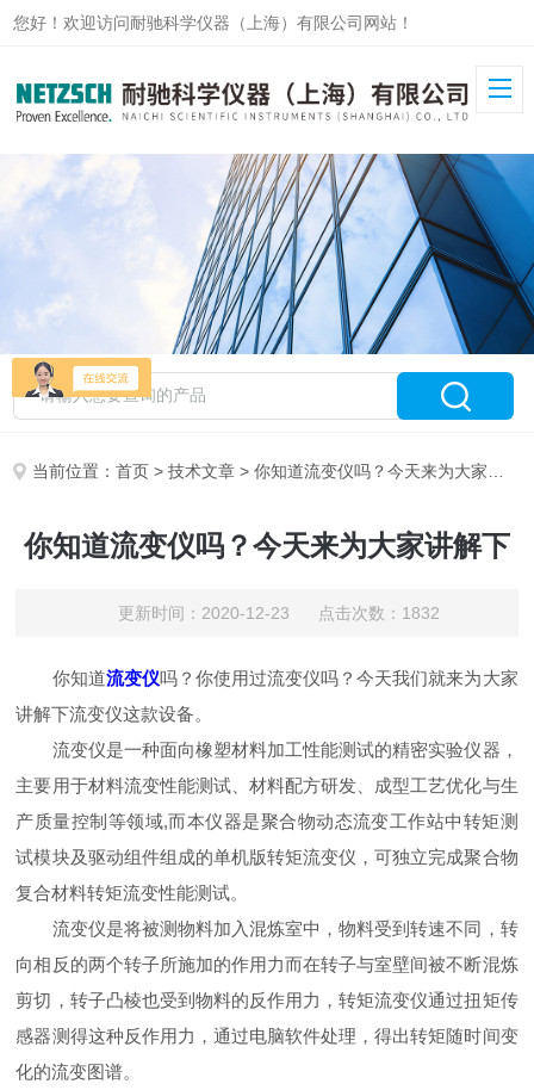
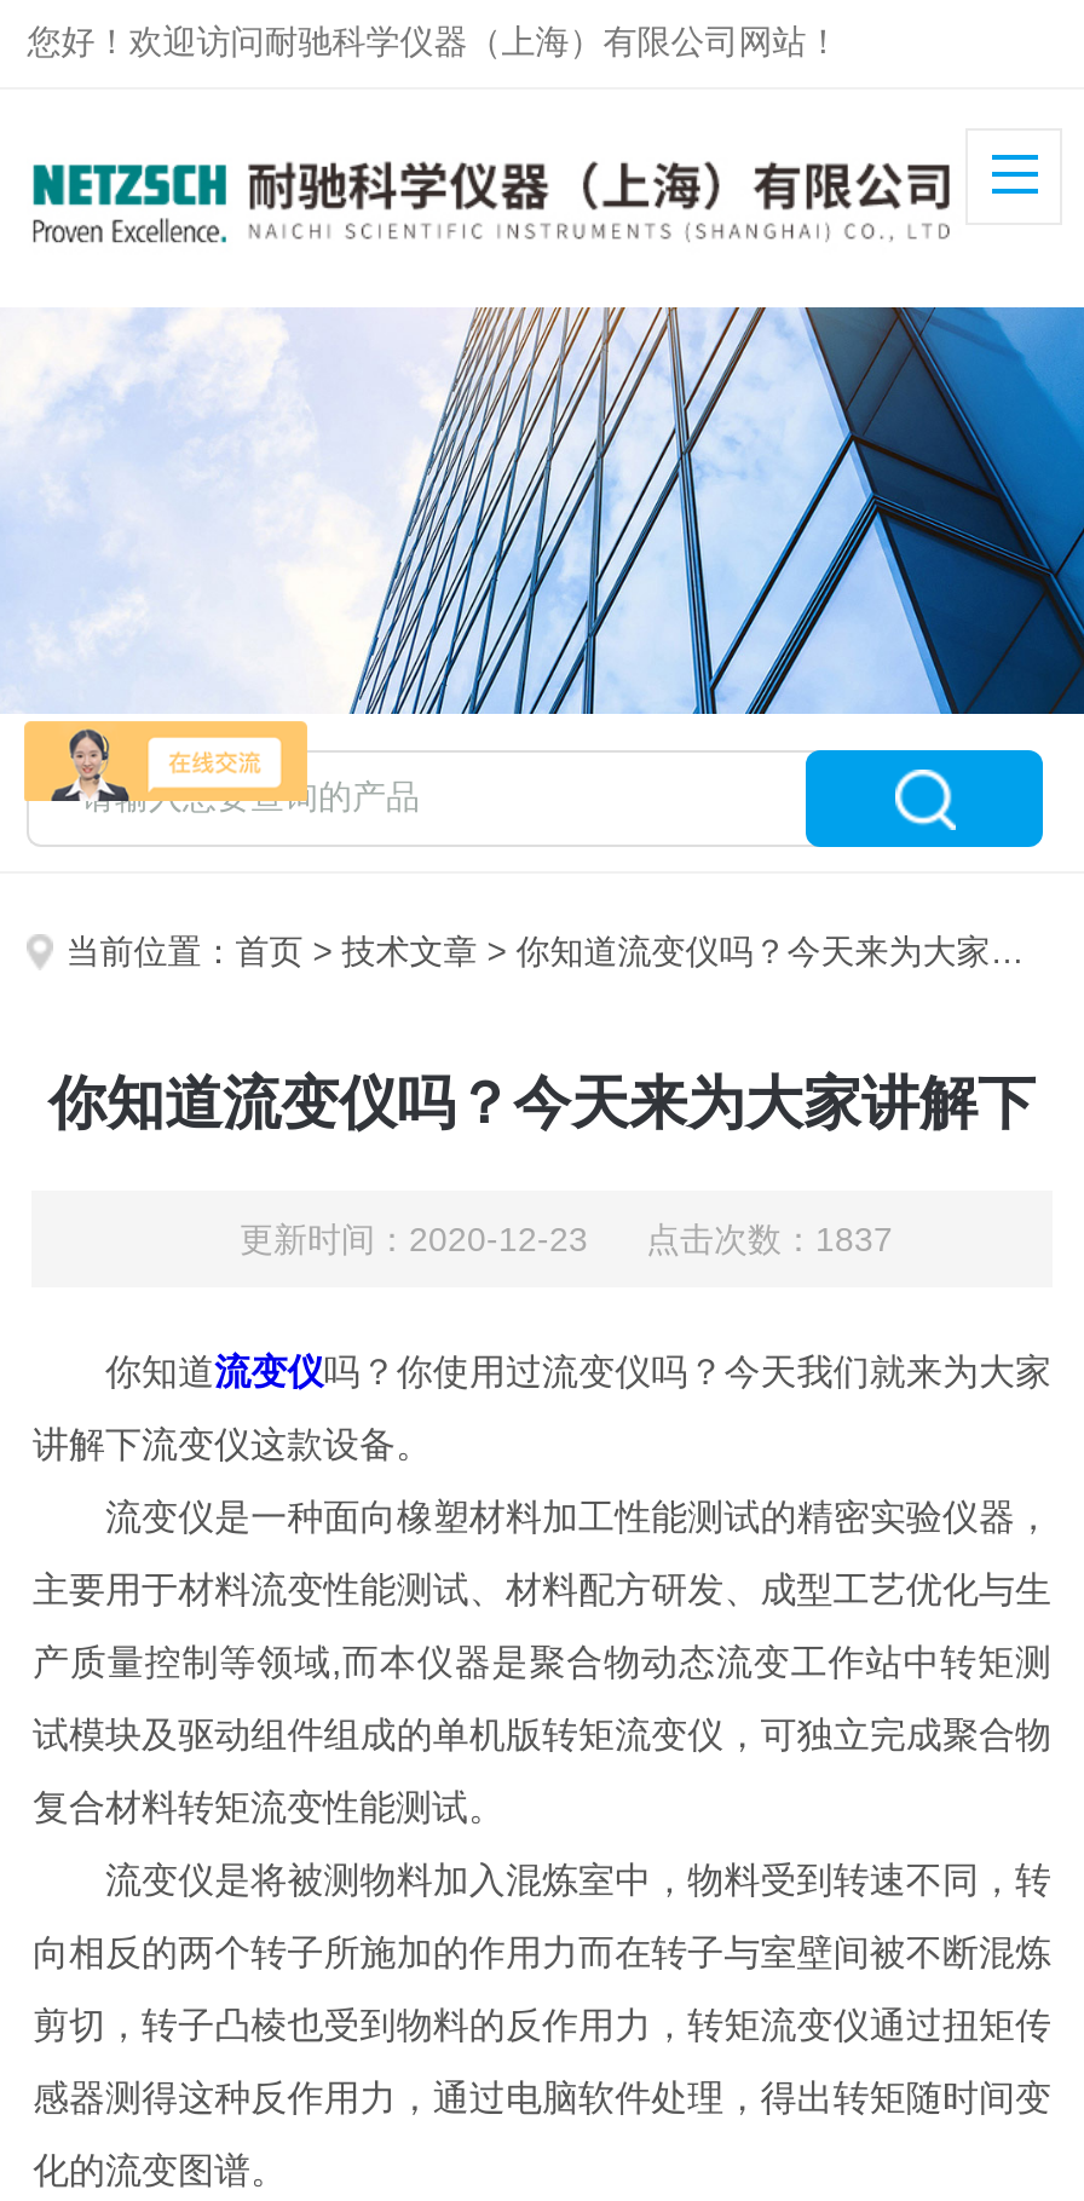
- 更新时间：2020-12-23 点击次数：1832
+ 更新时间：2020-12-23 点击次数：1837
